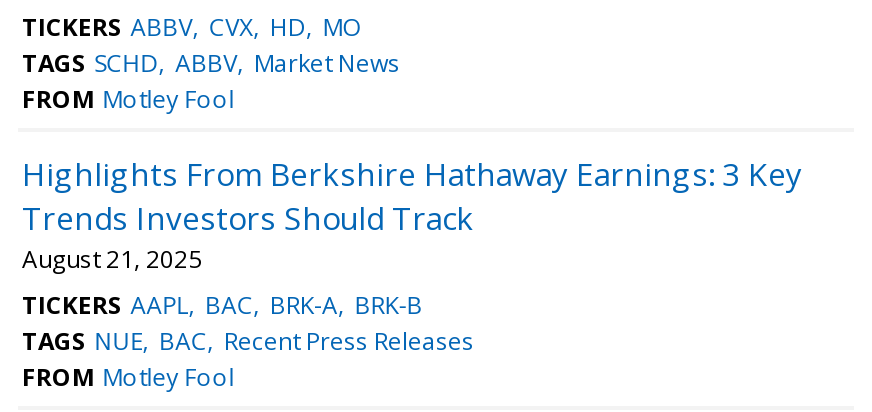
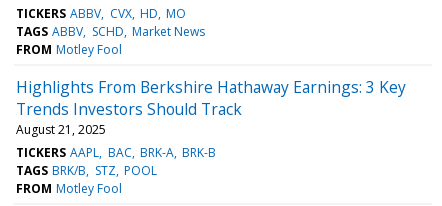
- TAGS SCHD ABBV Market News
+ TAGS ABBV SCHD Market News

- TAGS NUE BAC Recent Press Releases
+ TAGS BRK/B STZ POOL
